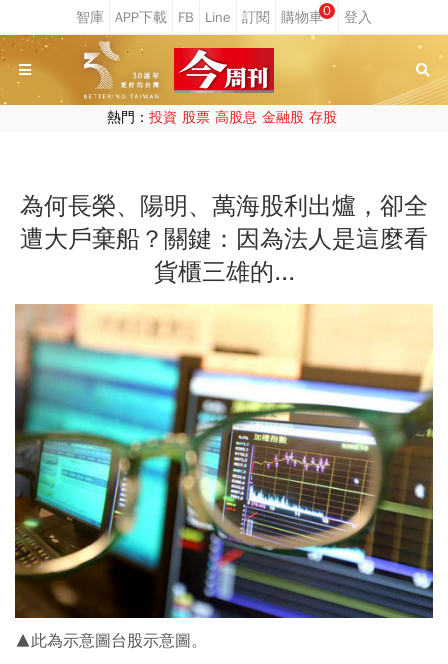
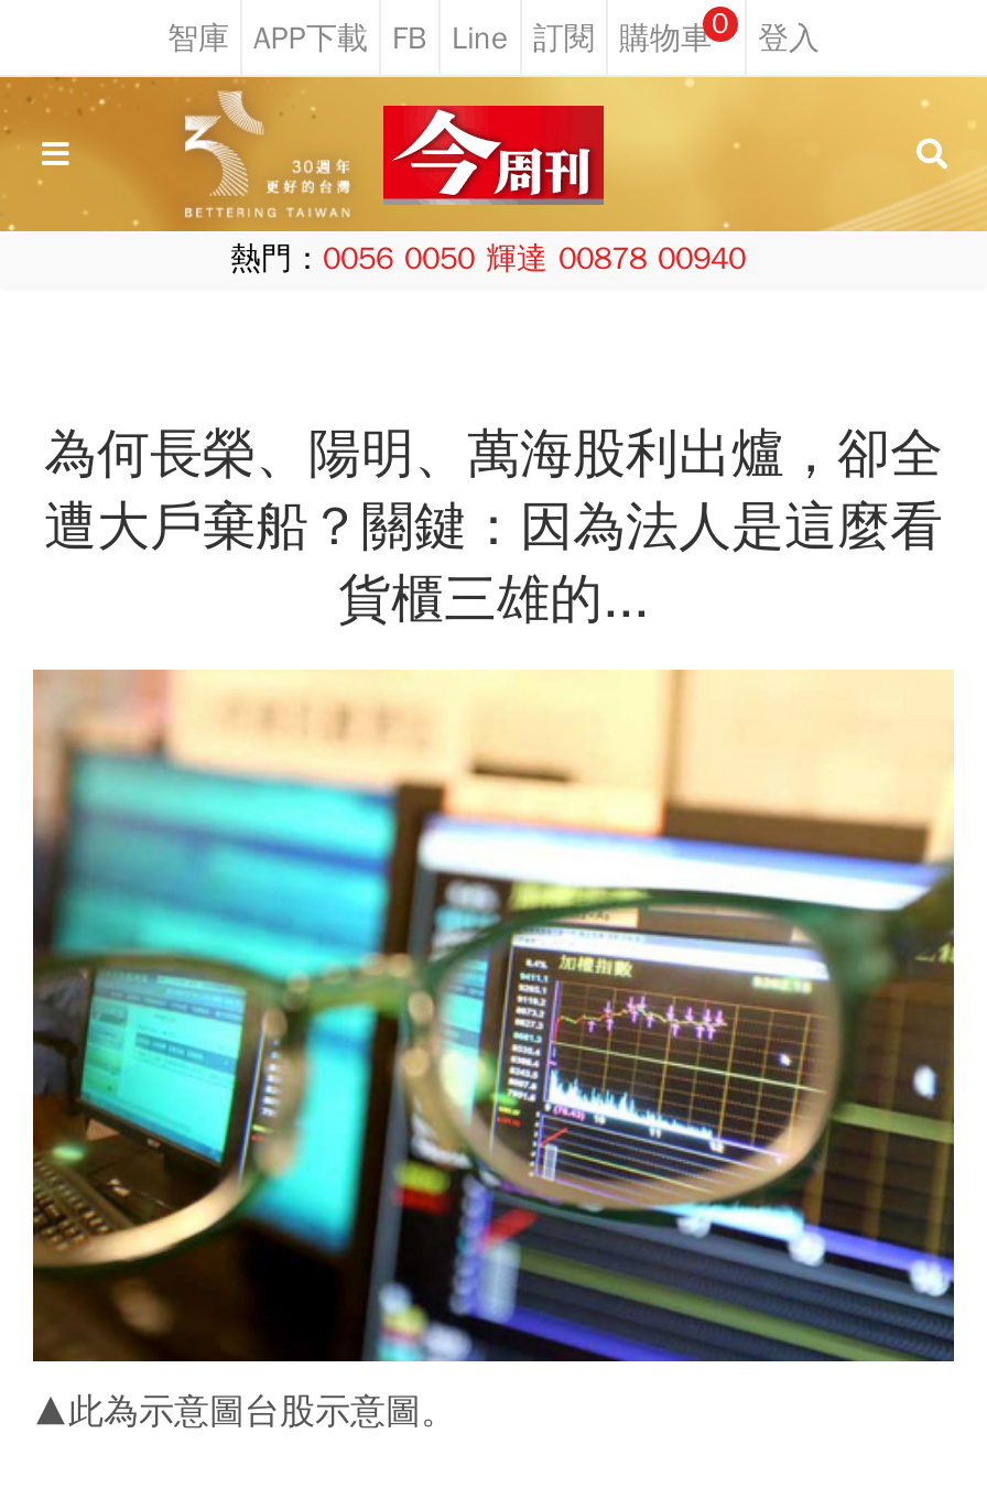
- 熱門：投資 股票 高股息 金融股 存股
+ 熱門：0056 0050 輝達 00878 00940
